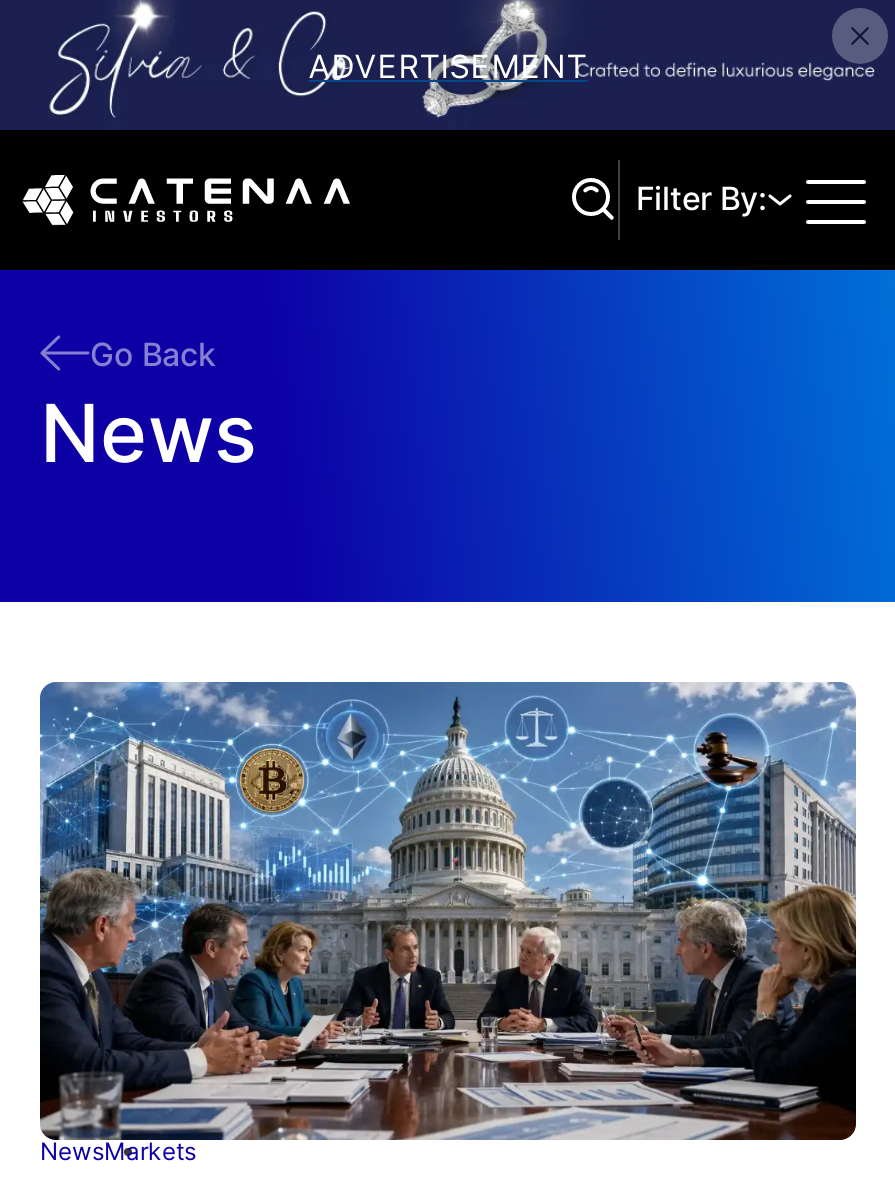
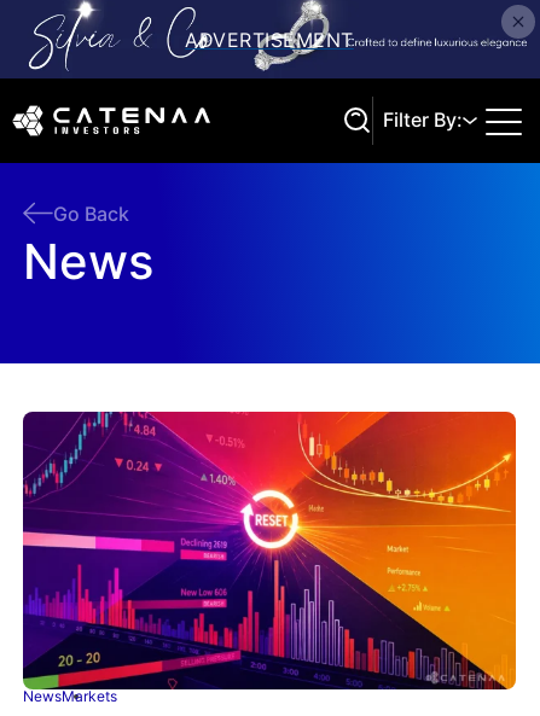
- [image]
+ [image]
